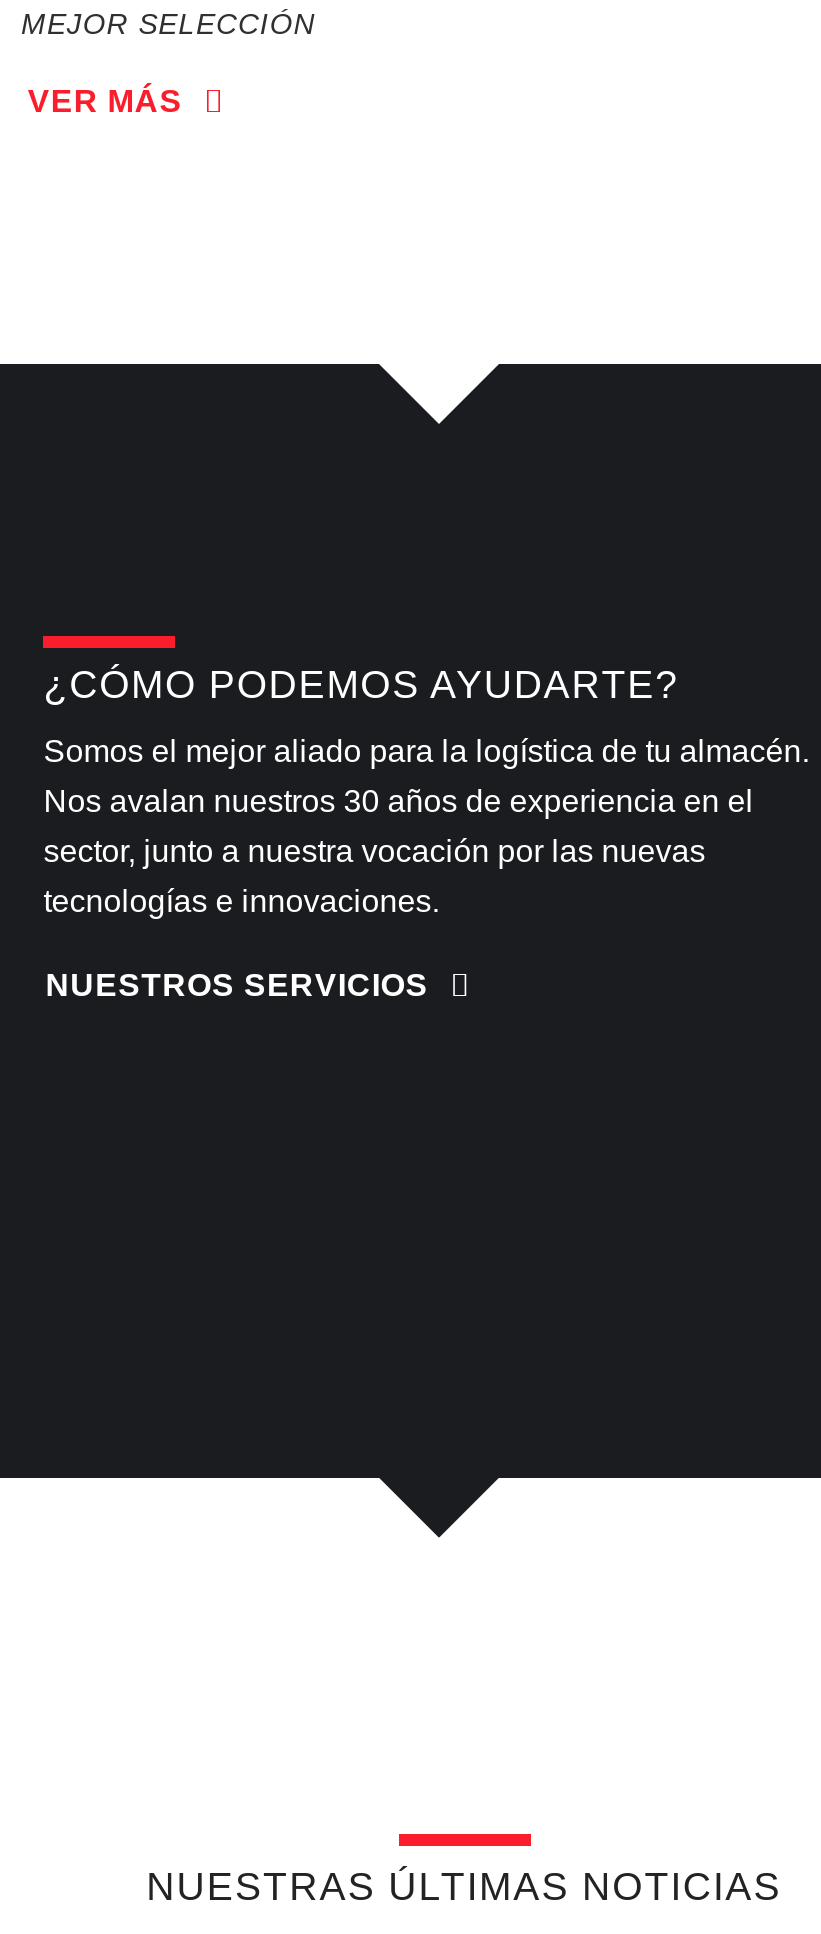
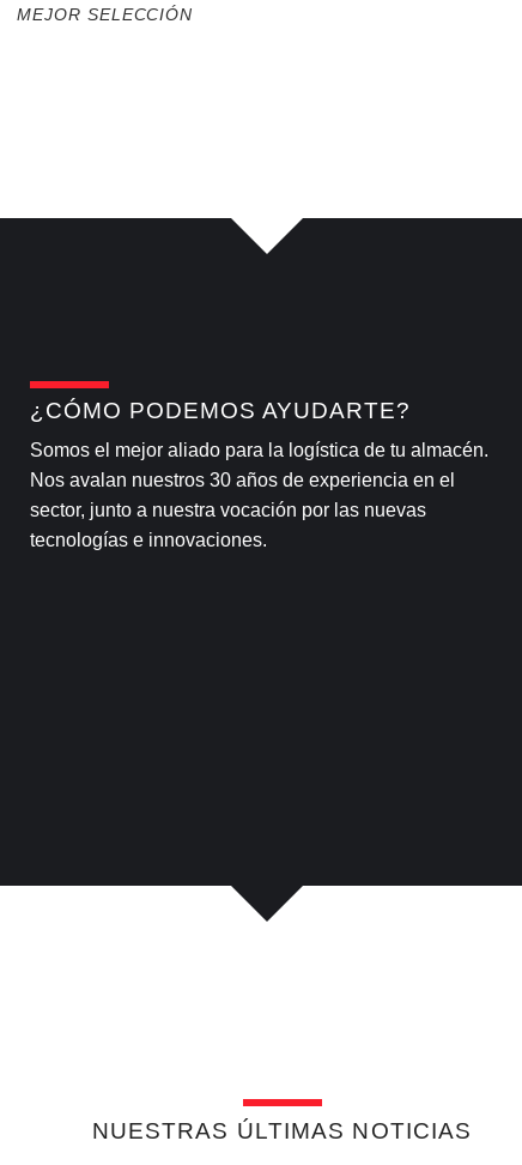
- VER MÁS

- NUESTROS SERVICIOS
